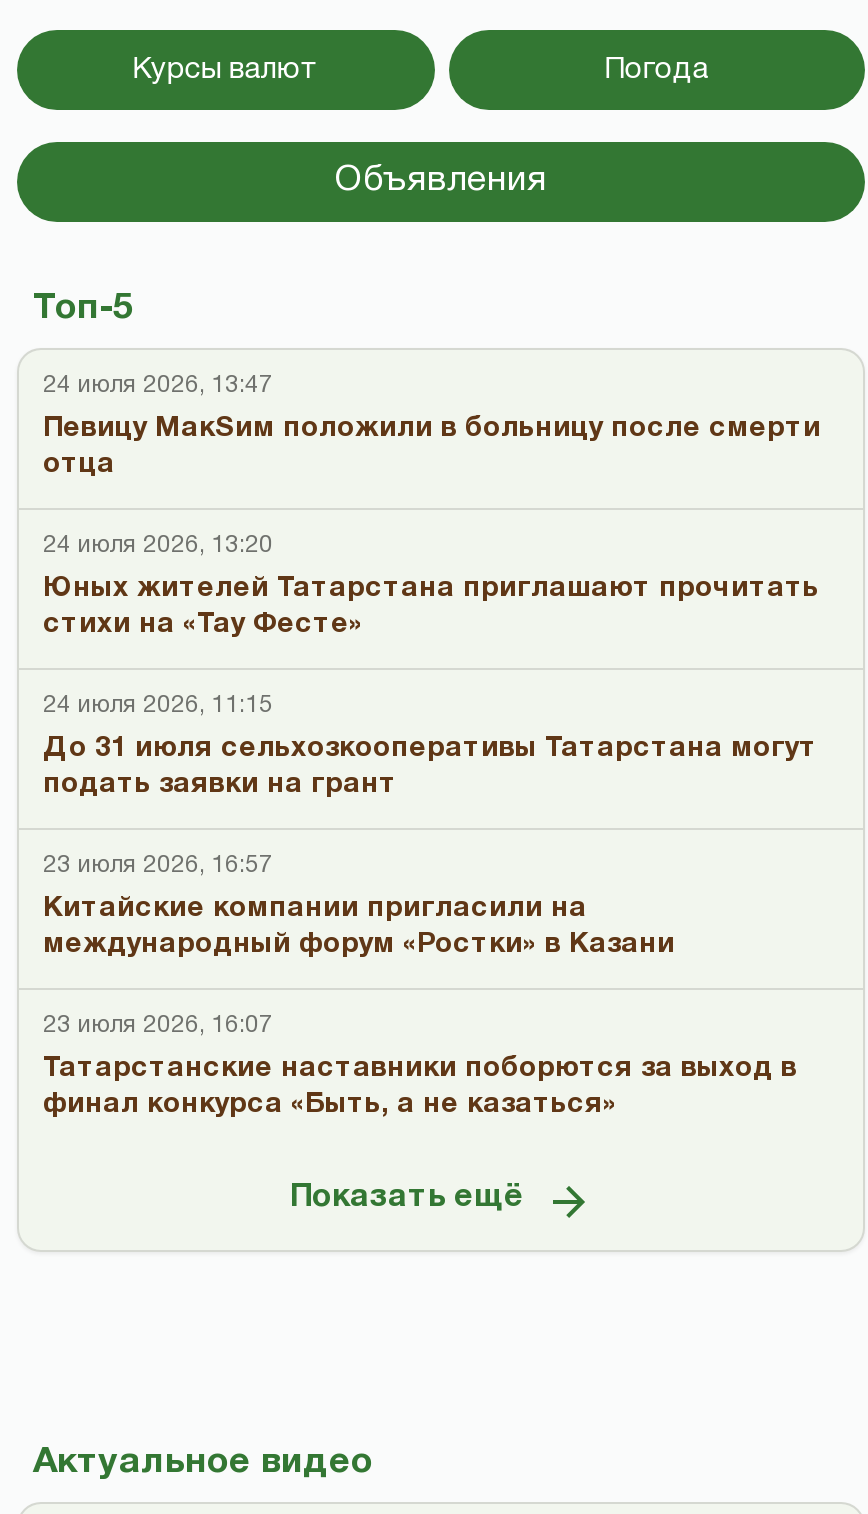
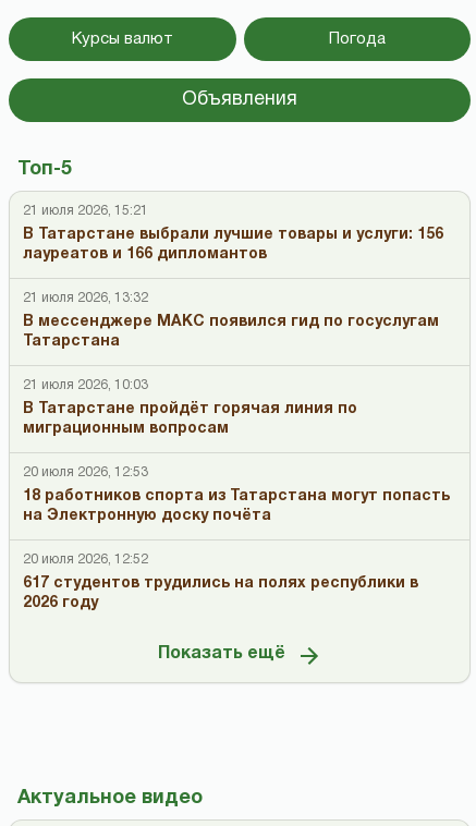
- 24 июля 2026, 13:47
+ 21 июля 2026, 15:21

- Певицу МакSим положили в больницу после смерти
- отца
+ В Татарстане выбрали лучшие товары и услуги: 156
+ лауреатов и 166 дипломантов

- 24 июля 2026, 13:20
+ 21 июля 2026, 13:32

- Юных жителей Татарстана приглашают прочитать
- стихи на «Тау Фесте»
+ В мессенджере МАКС появился гид по госуслугам
+ Татарстана

- 24 июля 2026, 11:15
+ 21 июля 2026, 10:03

- До 31 июля сельхозкооперативы Татарстана могут
- подать заявки на грант
+ В Татарстане пройдёт горячая линия по
+ миграционным вопросам

- 23 июля 2026, 16:57
+ 20 июля 2026, 12:53

- Китайские компании пригласили на
- международный форум «Ростки» в Казани
+ 18 работников спорта из Татарстана могут попасть
+ на Электронную доску почёта

- 23 июля 2026, 16:07
+ 20 июля 2026, 12:52

- Татарстанские наставники поборются за выход в
- финал конкурса «Быть, а не казаться»
+ 617 студентов трудились на полях республики в
+ 2026 году
